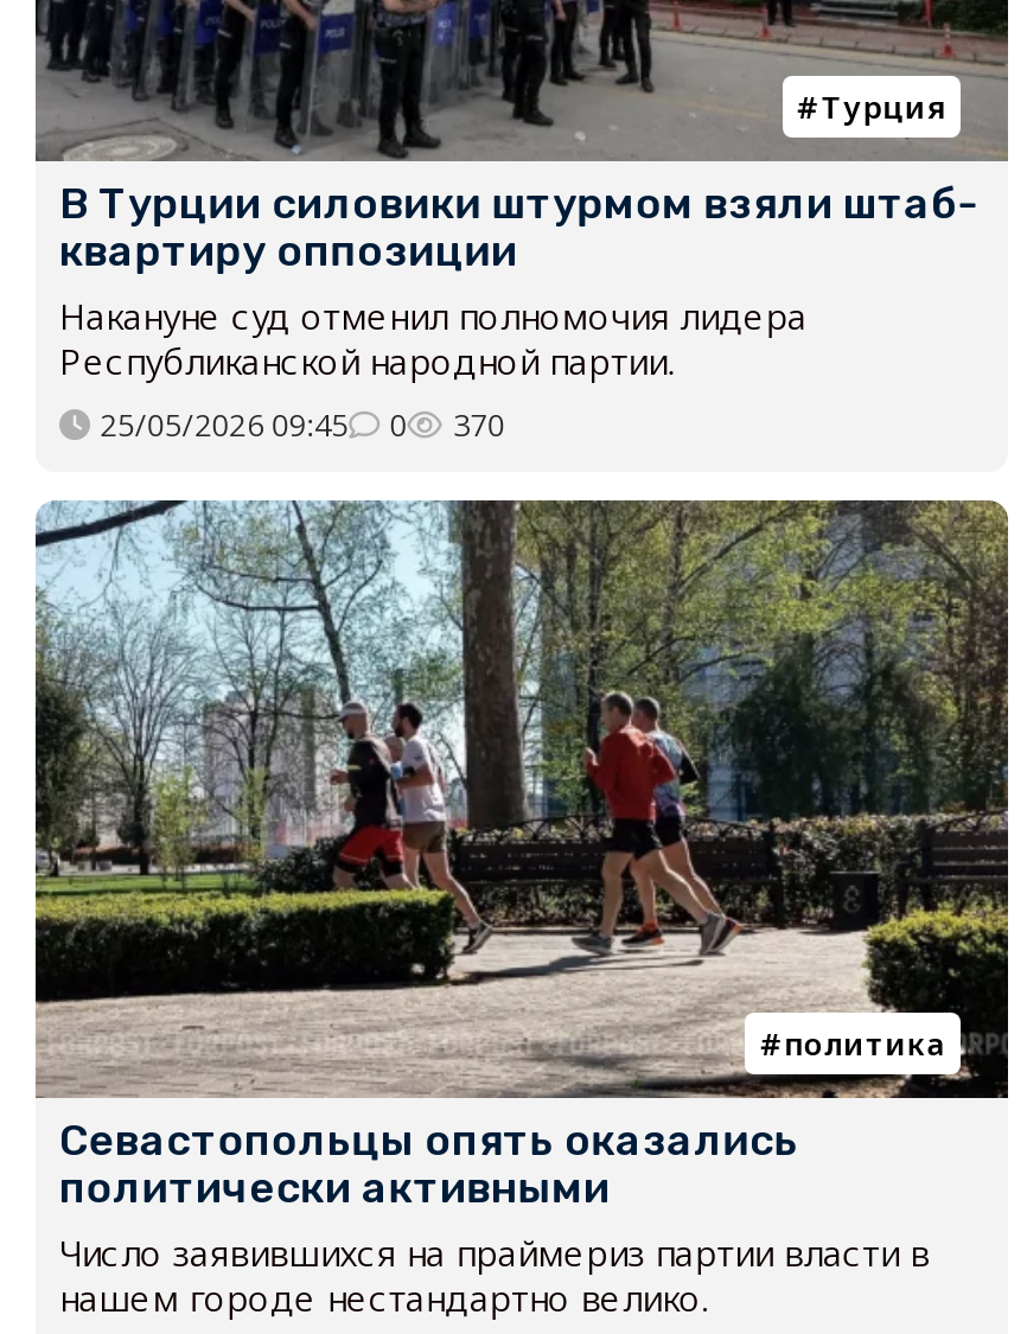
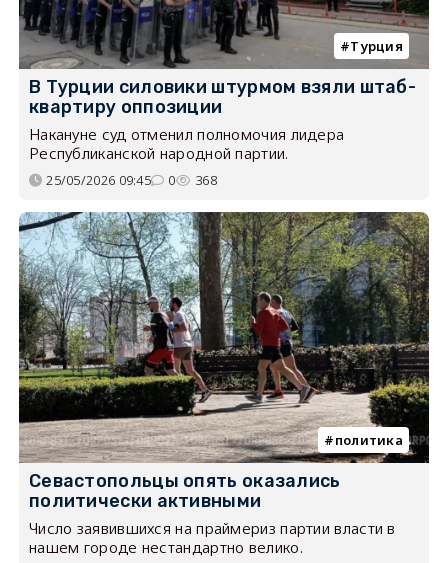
- 25/05/2026 09:45 0 370
+ 25/05/2026 09:45 0 368
